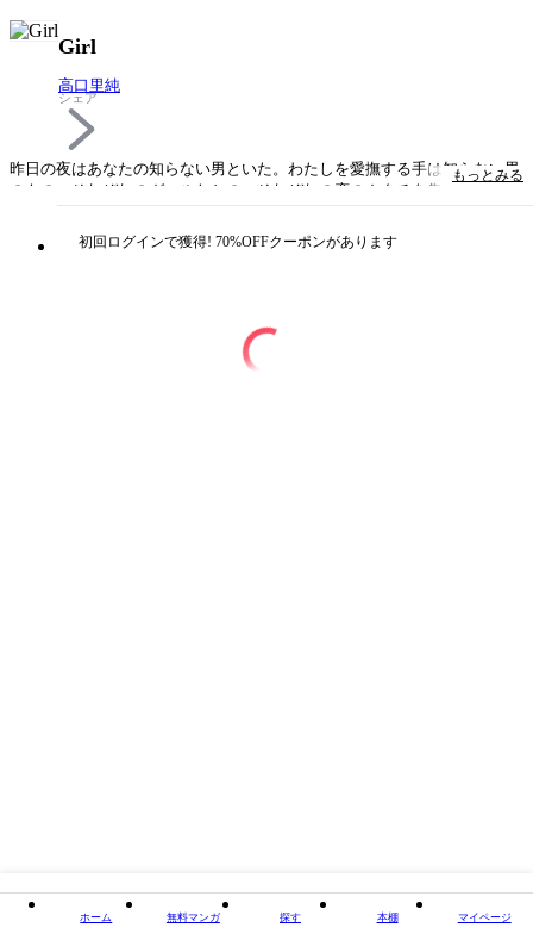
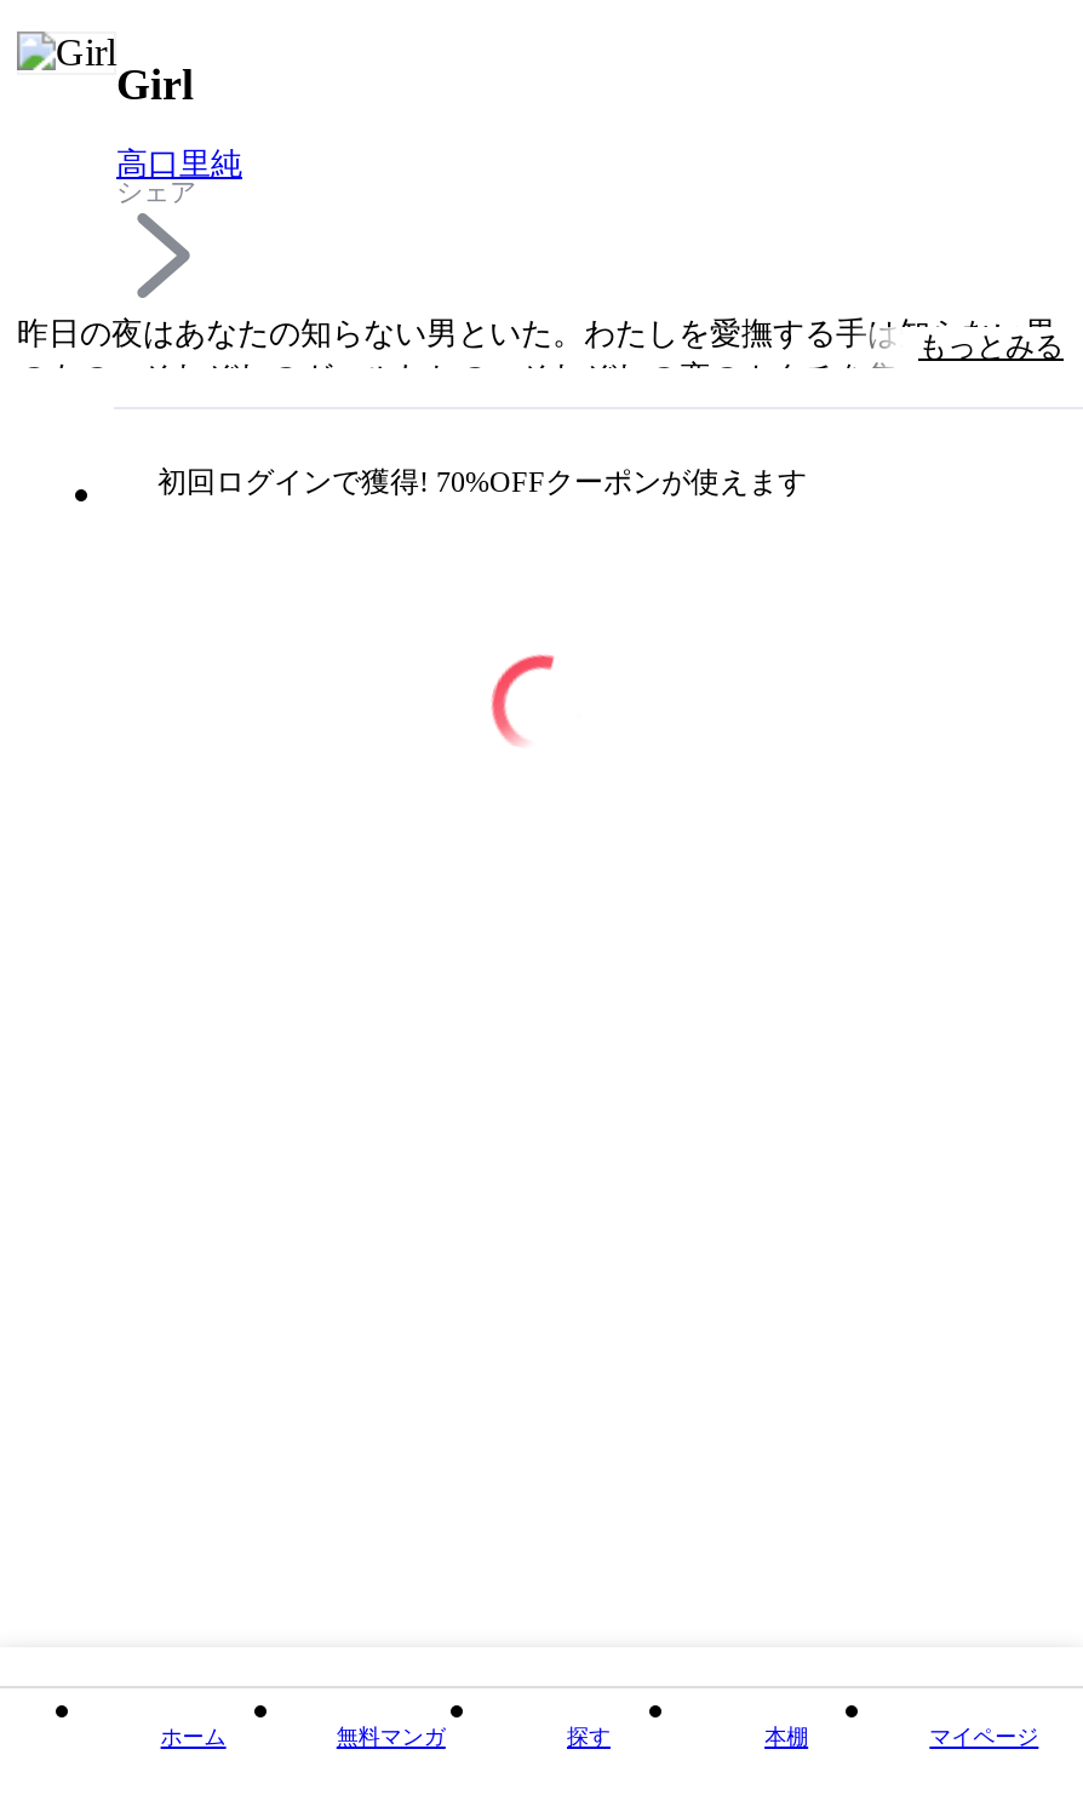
- 初回ログインで獲得! 70%OFFクーポンがあります
+ 初回ログインで獲得! 70%OFFクーポンが使えます
